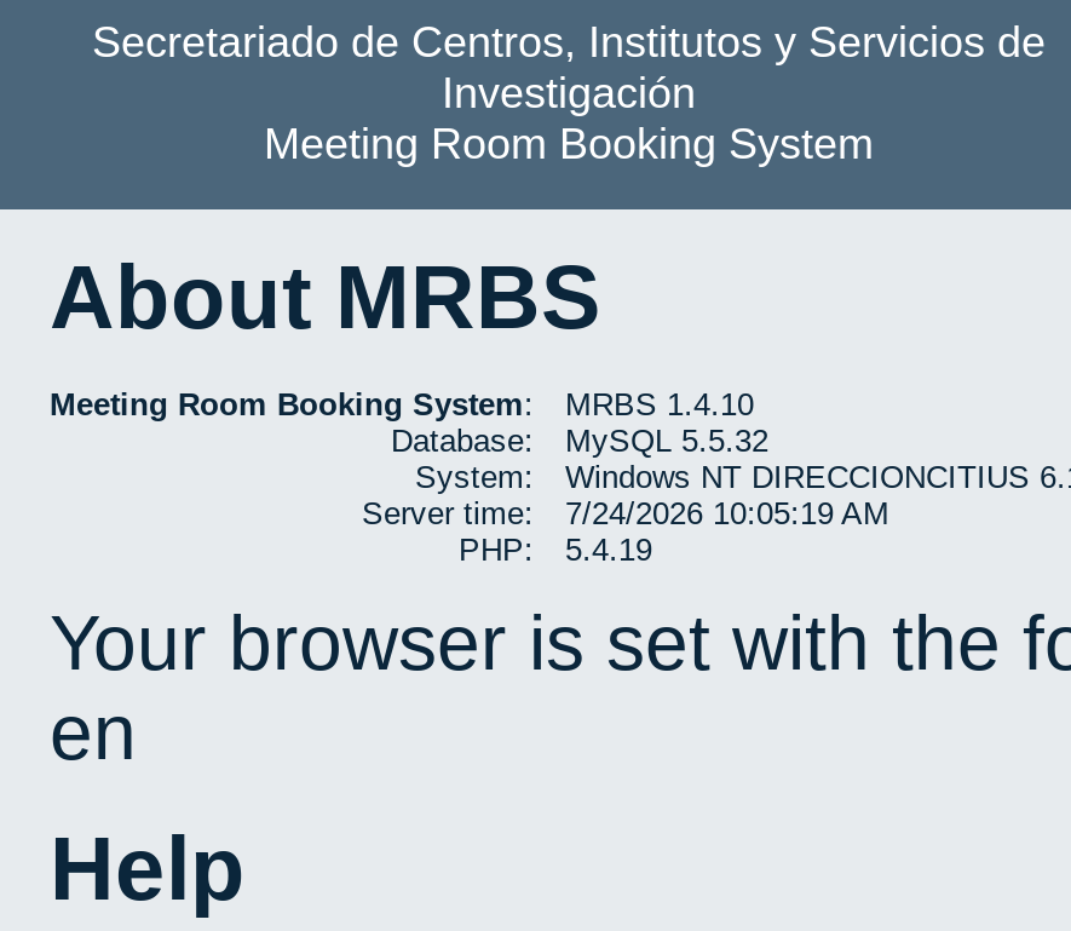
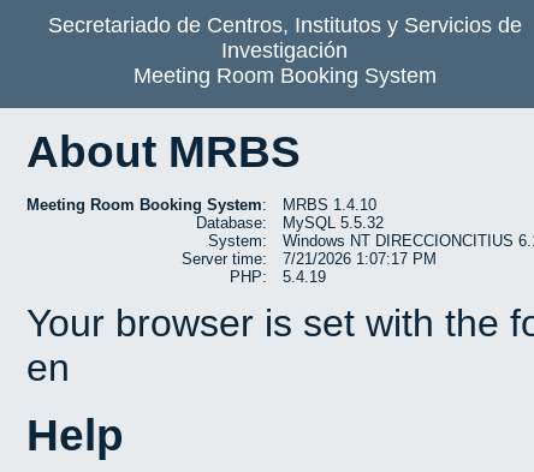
- Server time: 7/24/2026 10:05:19 AM
+ Server time: 7/21/2026 1:07:17 PM
